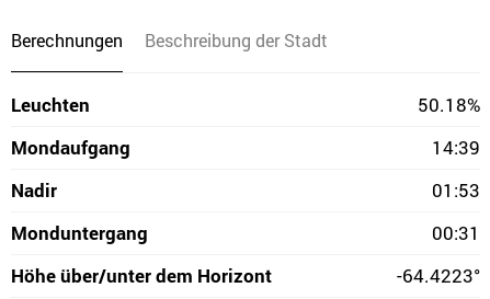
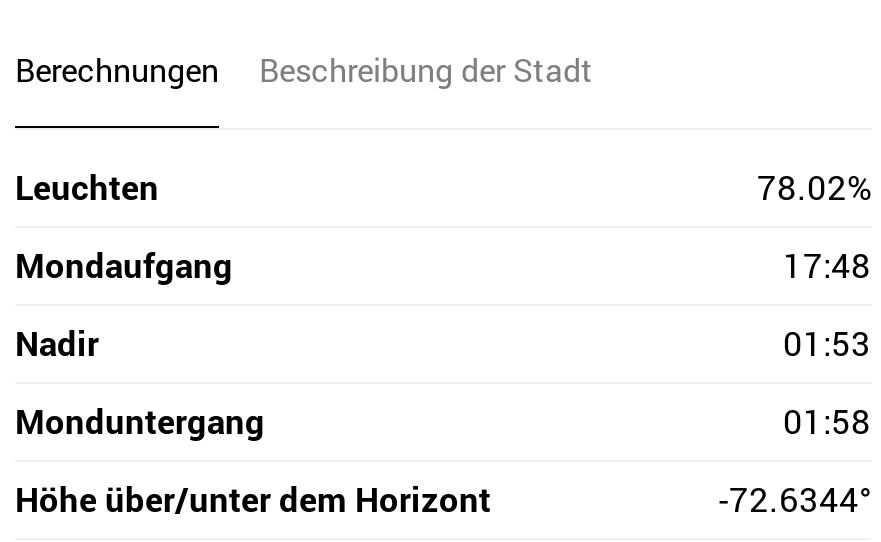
- 50.18%
+ 78.02%

- 14:39
+ 17:48

- 00:31
+ 01:58

- -64.4223°
+ -72.6344°
